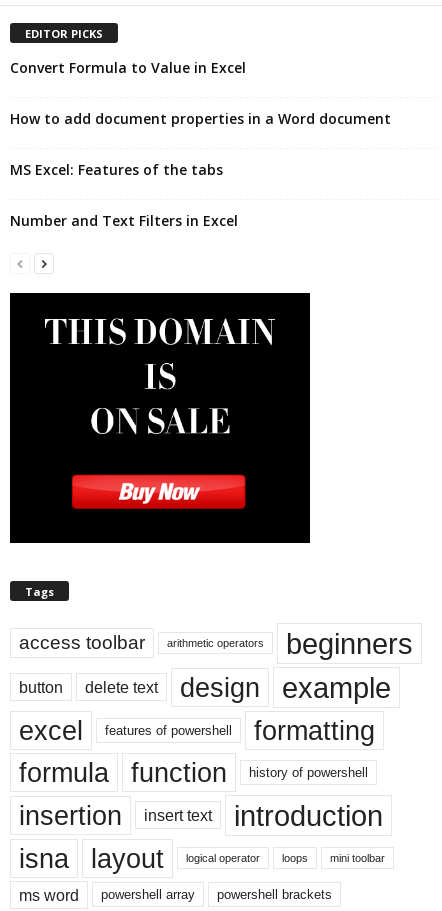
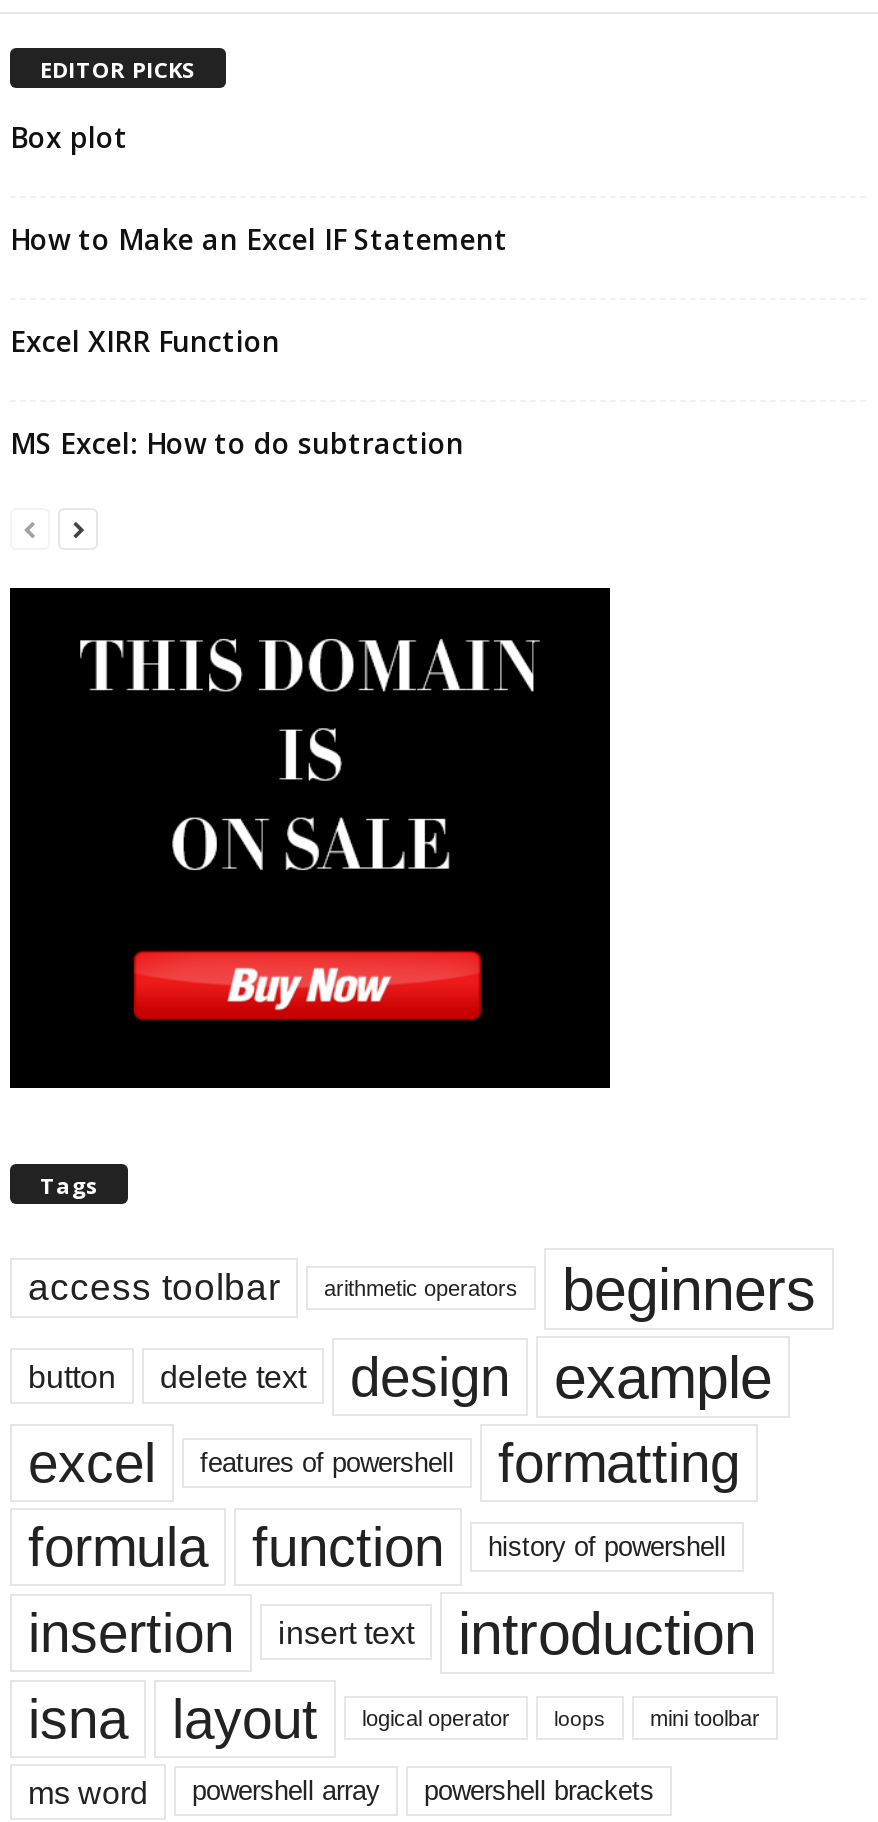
- Convert Formula to Value in Excel
+ Box plot

- How to add document properties in a Word document
+ How to Make an Excel IF Statement

- MS Excel: Features of the tabs
+ Excel XIRR Function

- Number and Text Filters in Excel
+ MS Excel: How to do subtraction
